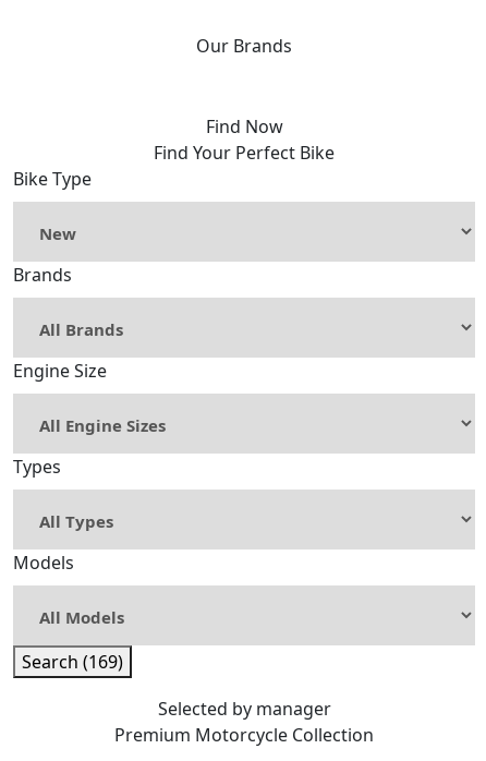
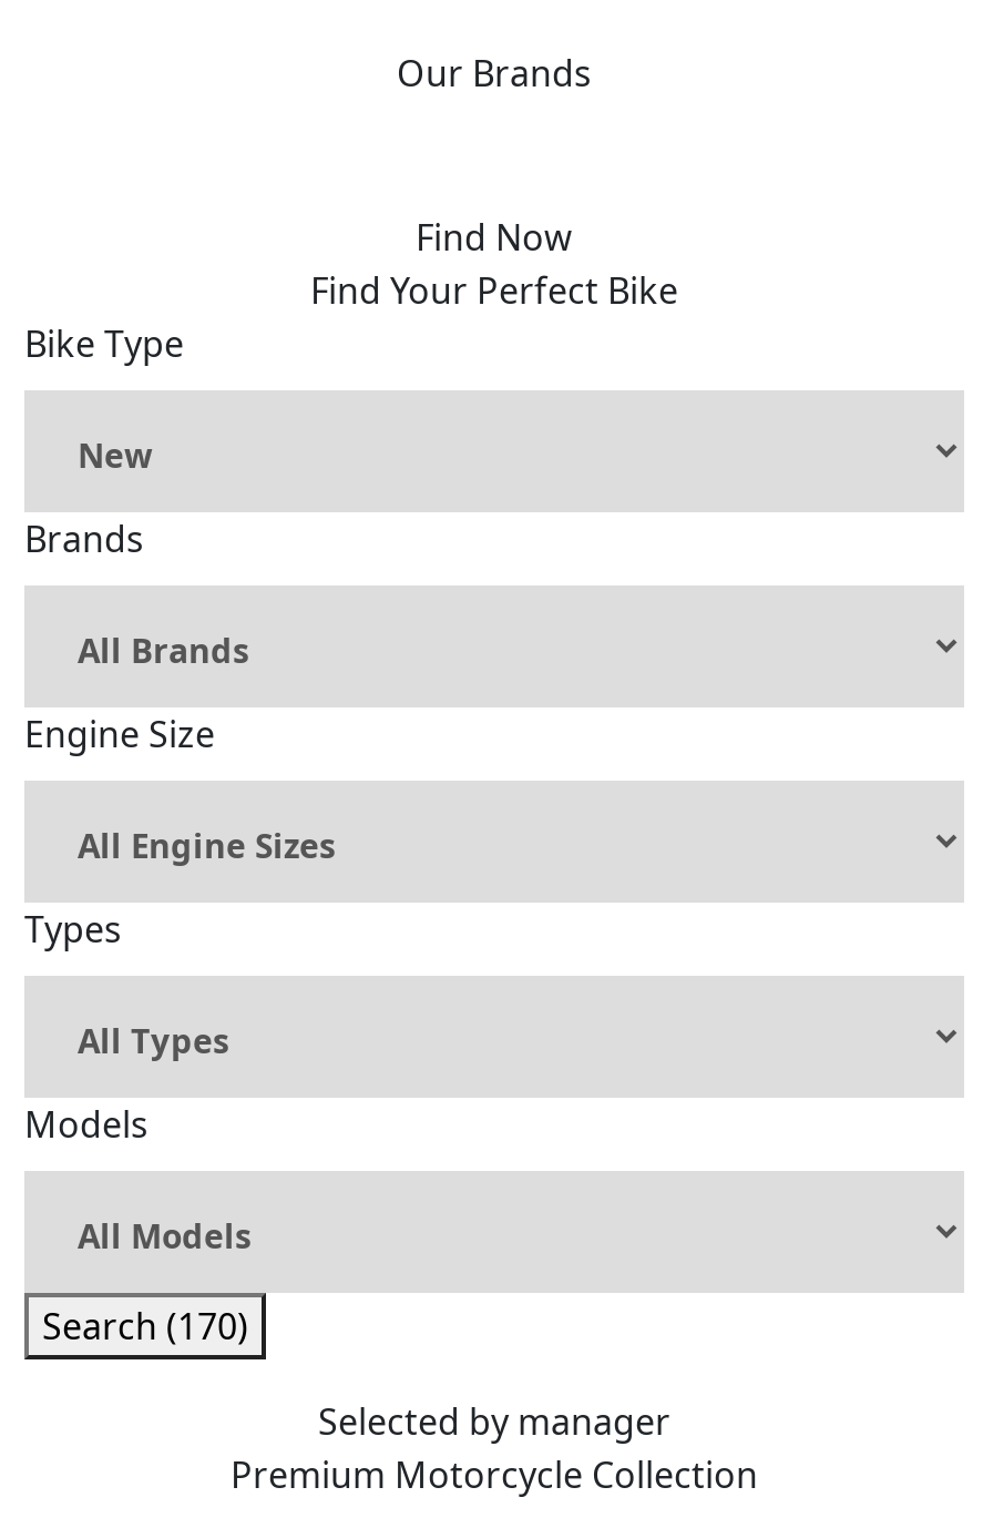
- Search (169)
+ Search (170)
